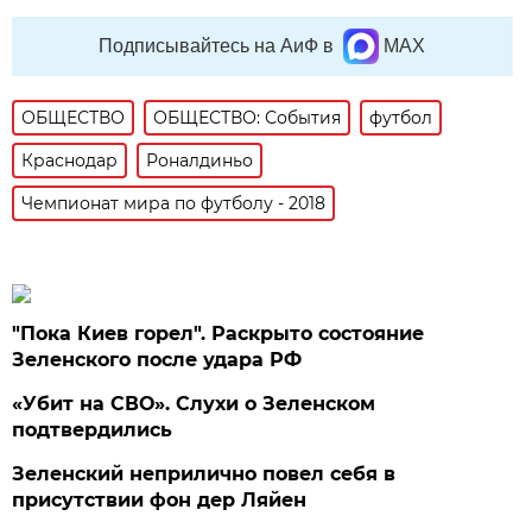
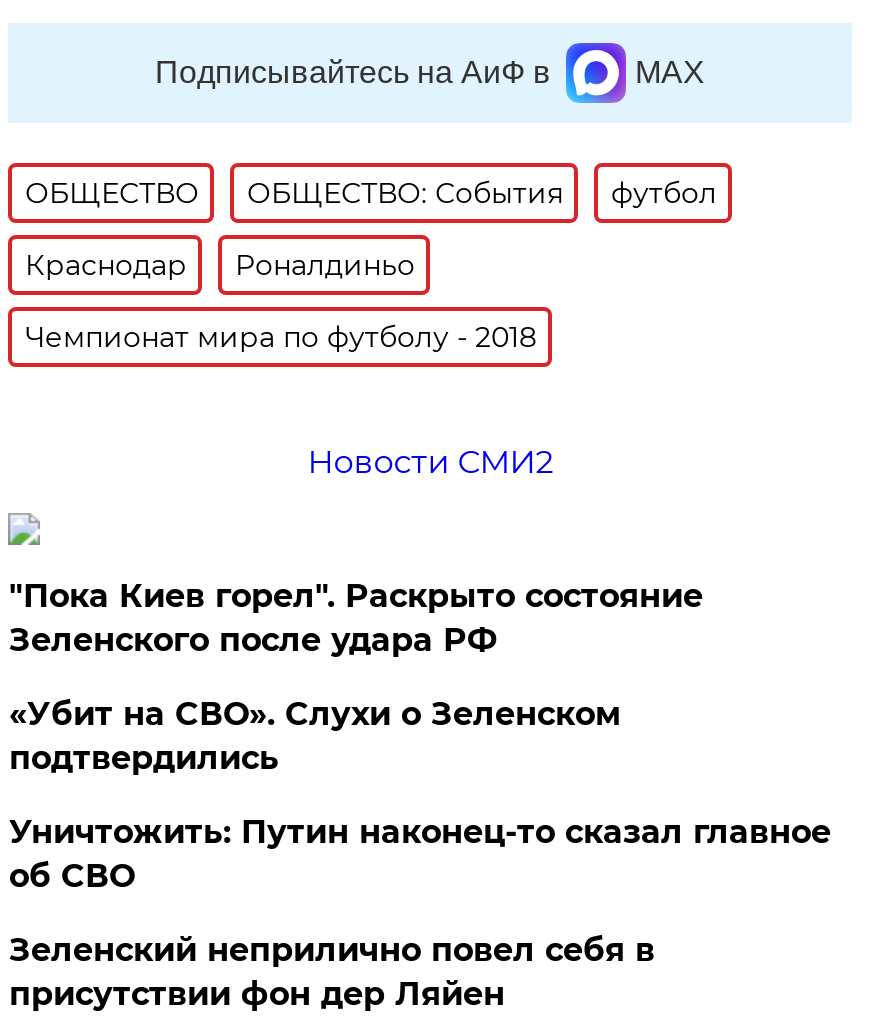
+ Новости СМИ2

+ Уничтожить: Путин наконец-то сказал главное
+ об СВО
